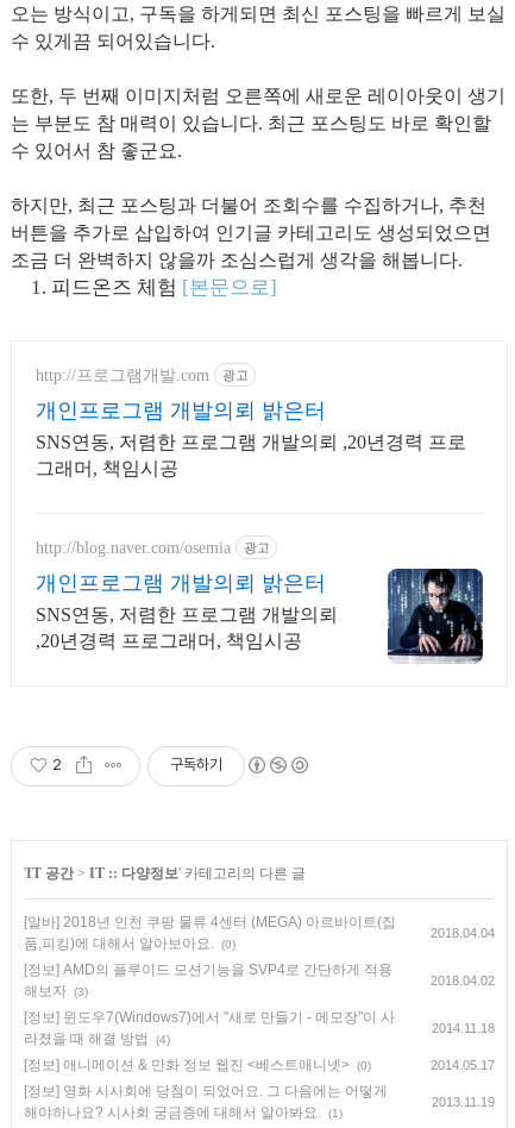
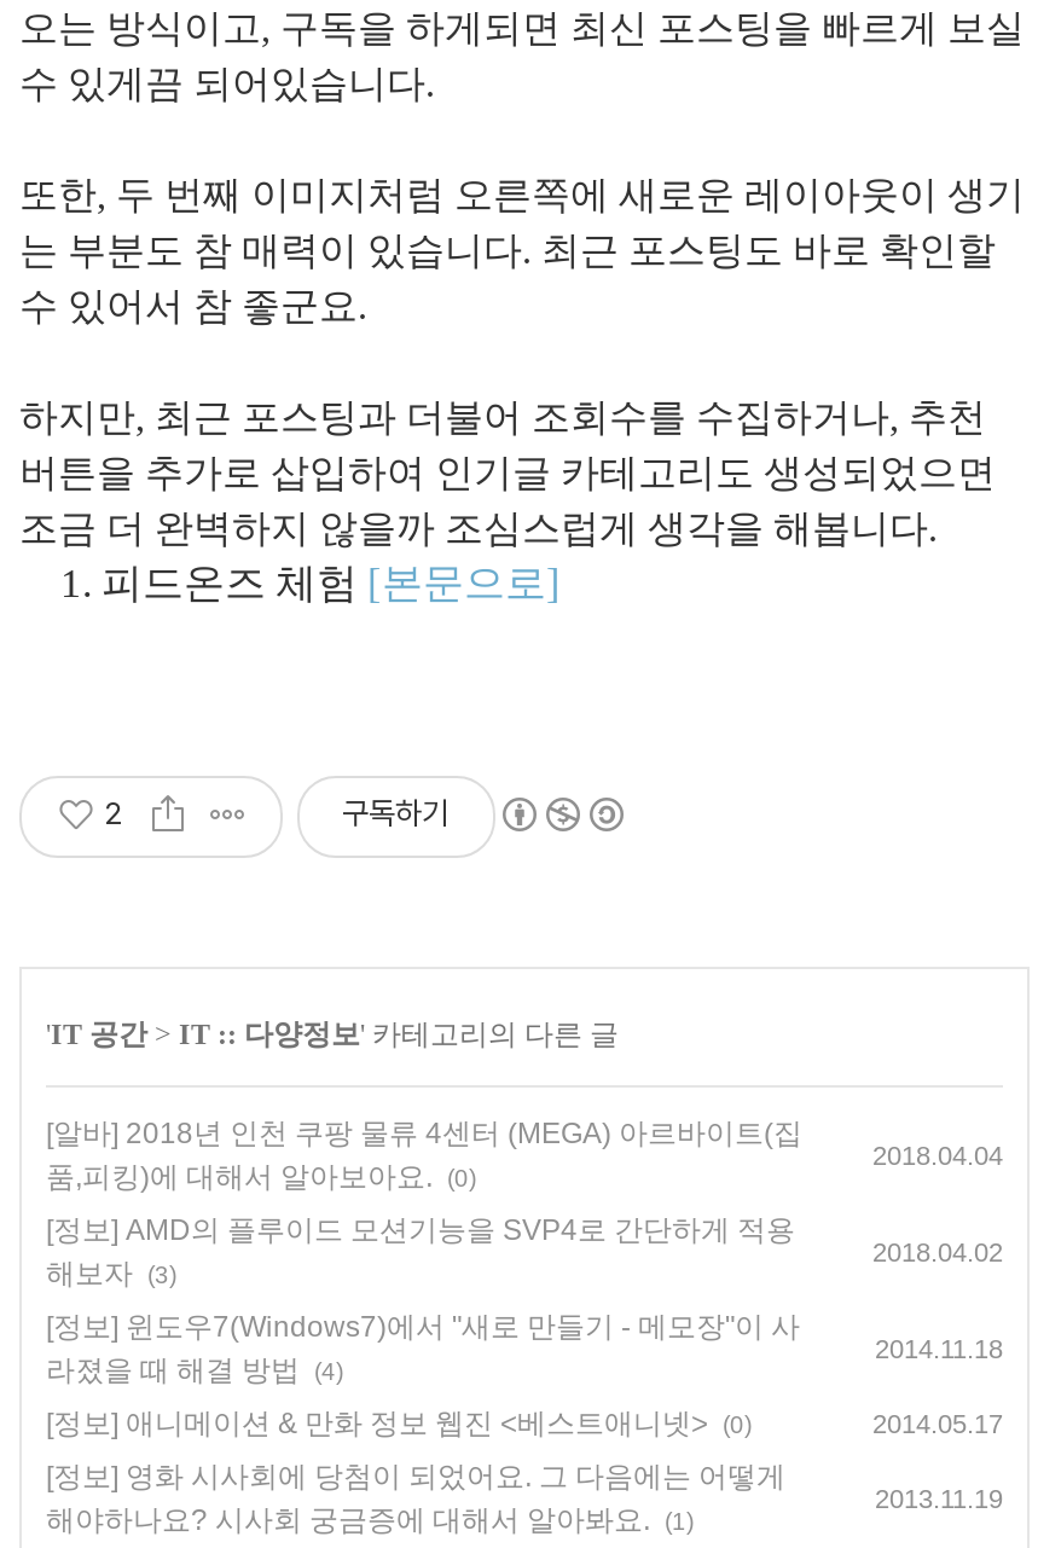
- http://프로그램개발.com
- 광고
- 개인프로그램 개발의뢰 밝은터
- SNS연동, 저렴한 프로그램 개발의뢰 ,20년경력 프로
- 그래머, 책임시공

- http://blog.naver.com/osemia
- 광고
- 개인프로그램 개발의뢰 밝은터
- SNS연동, 저렴한 프로그램 개발의뢰
- ,20년경력 프로그래머, 책임시공

- [image]
